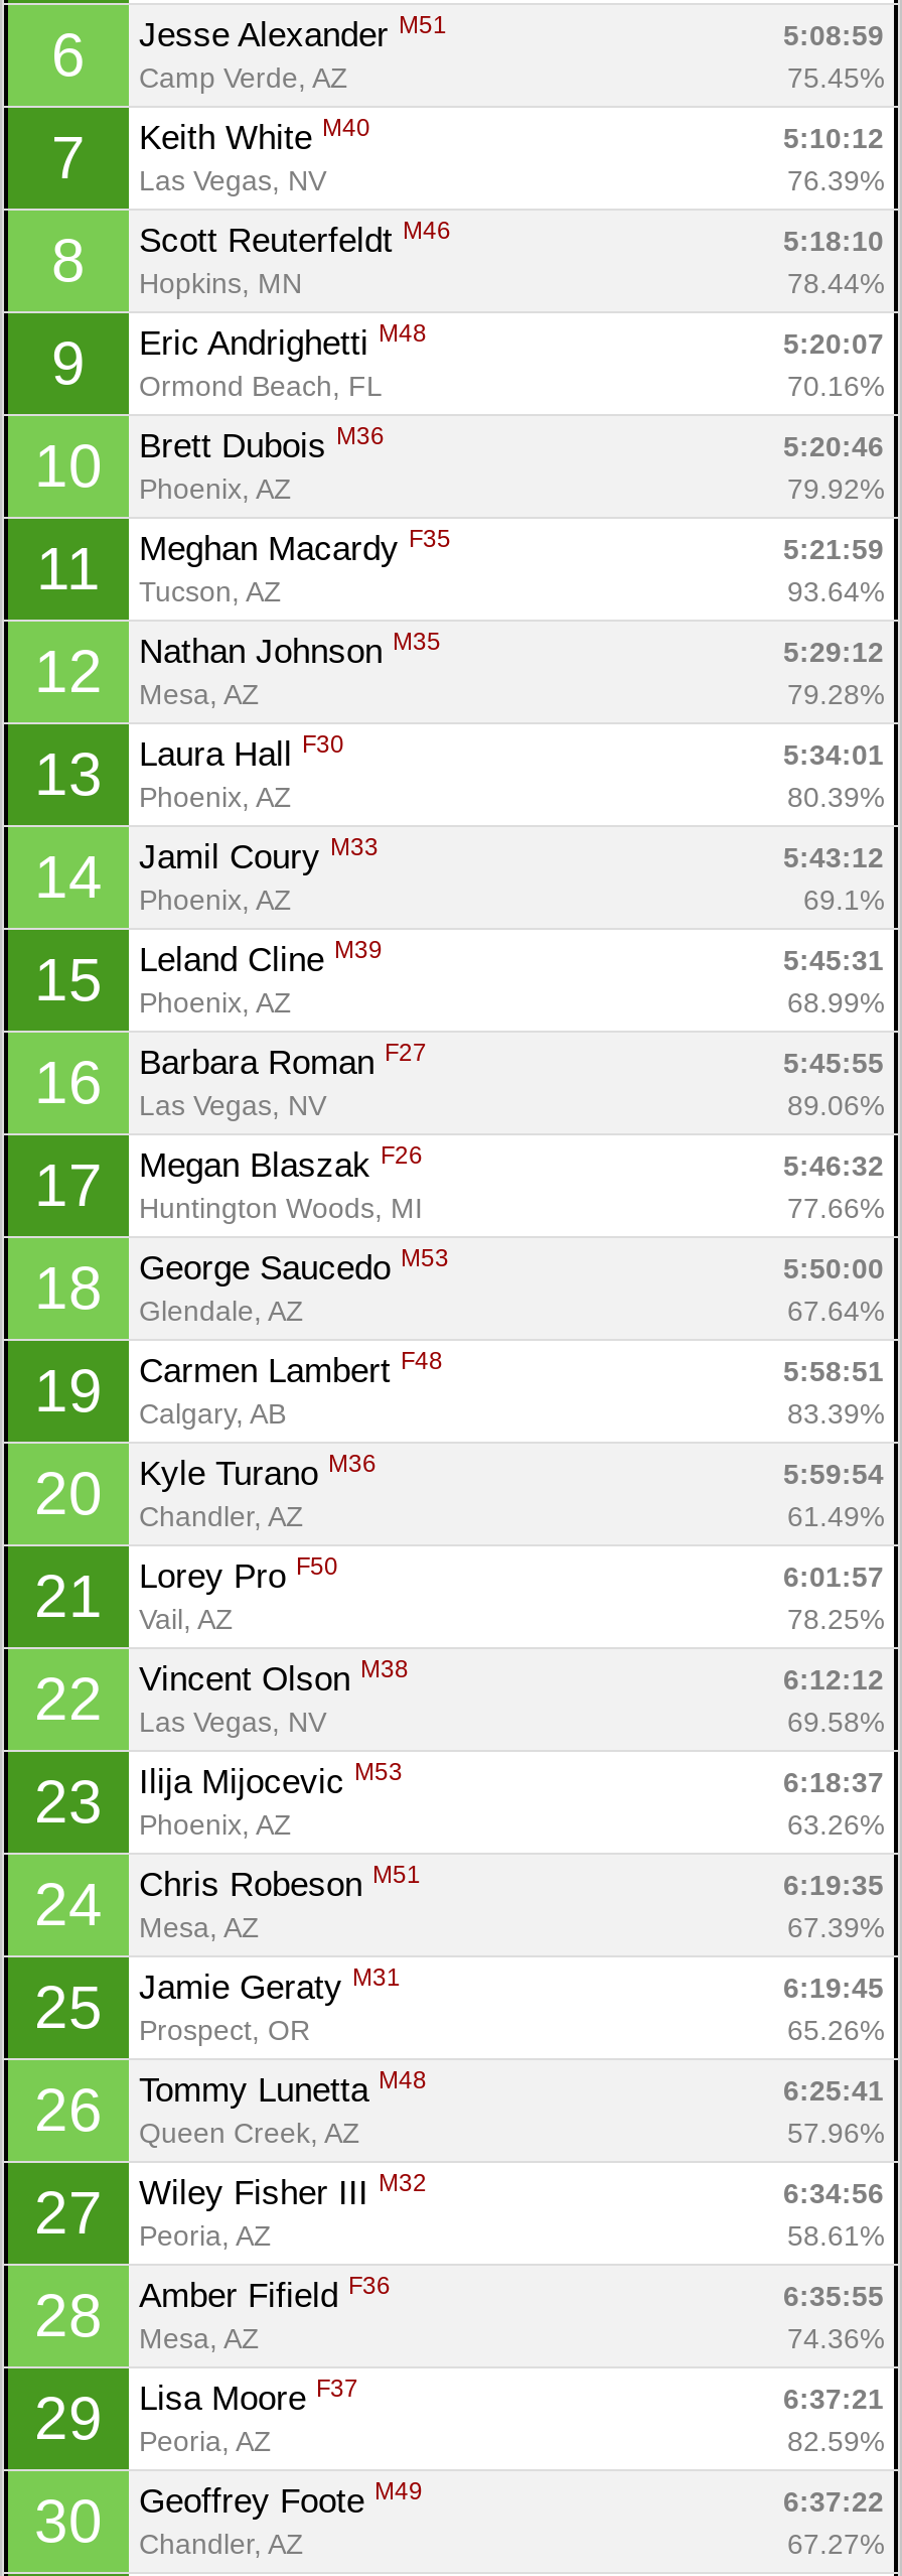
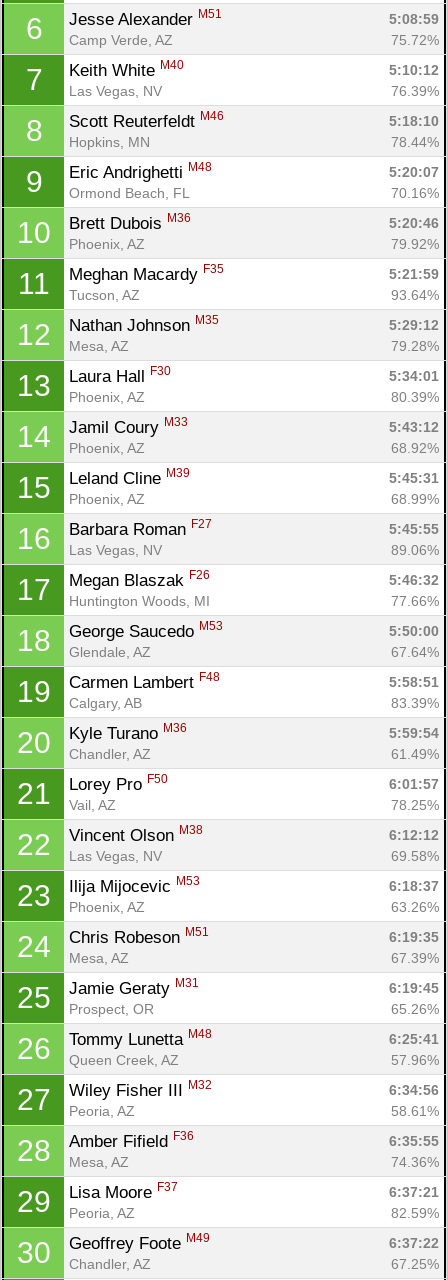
- 75.45%
+ 75.72%

- 69.1%
+ 68.92%

- 67.27%
+ 67.25%
